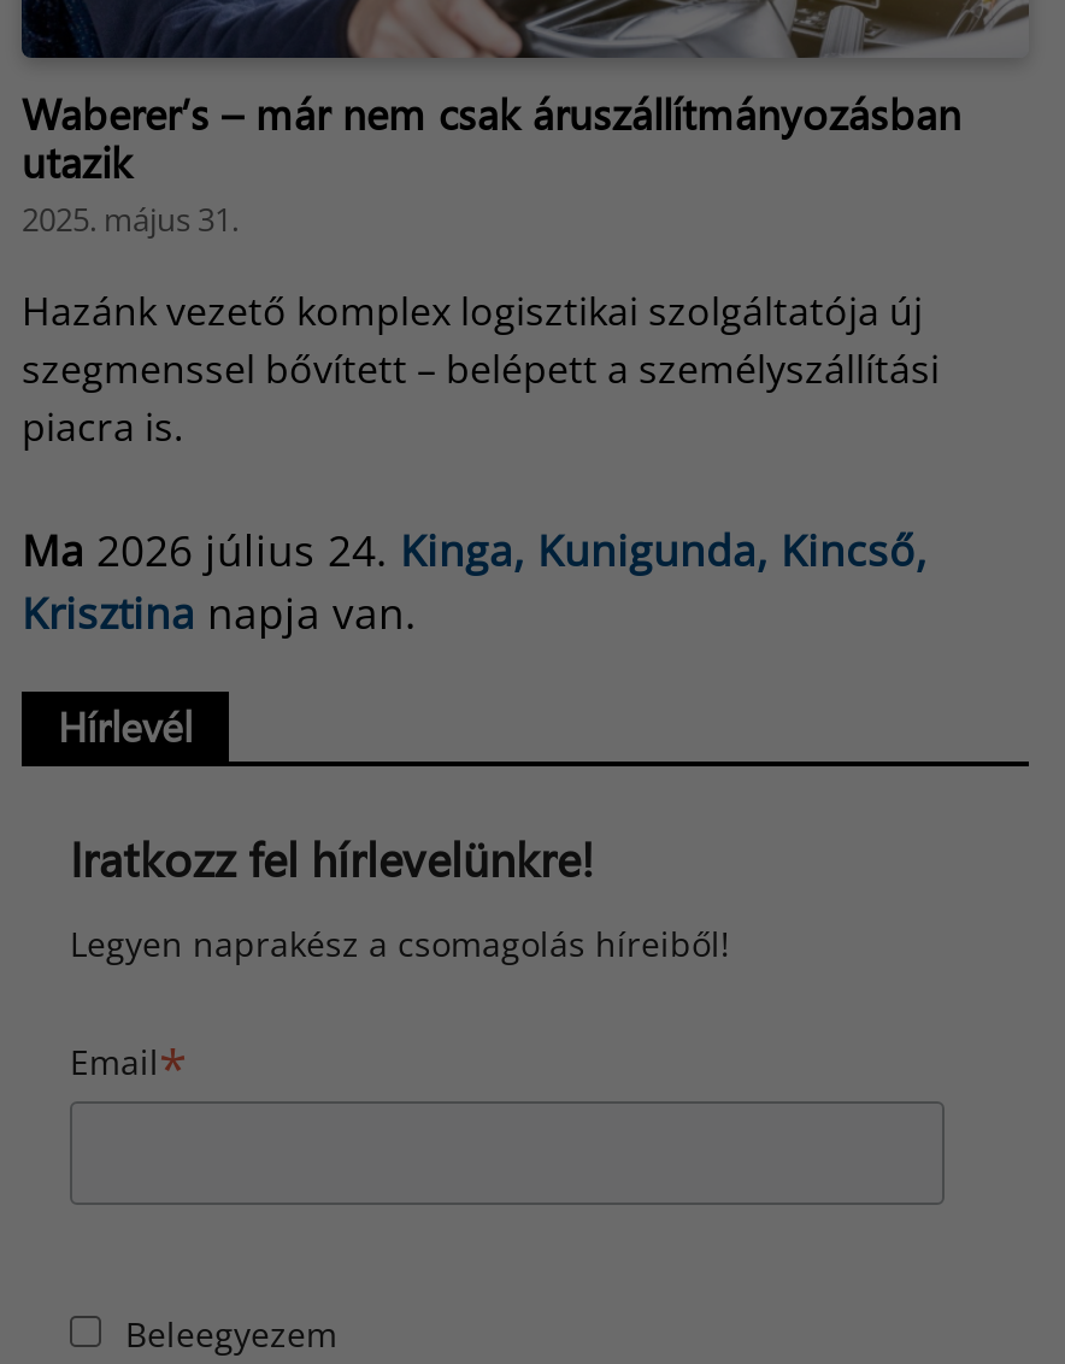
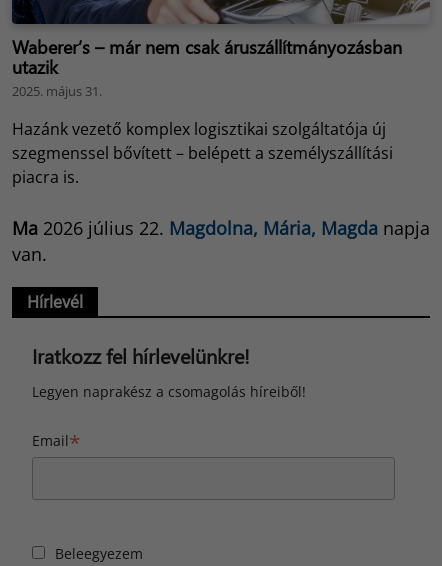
- Ma 2026 július 24. Kinga, Kunigunda, Kincső,
- Krisztina napja van.
+ Ma 2026 július 22. Magdolna, Mária, Magda napja
+ van.
